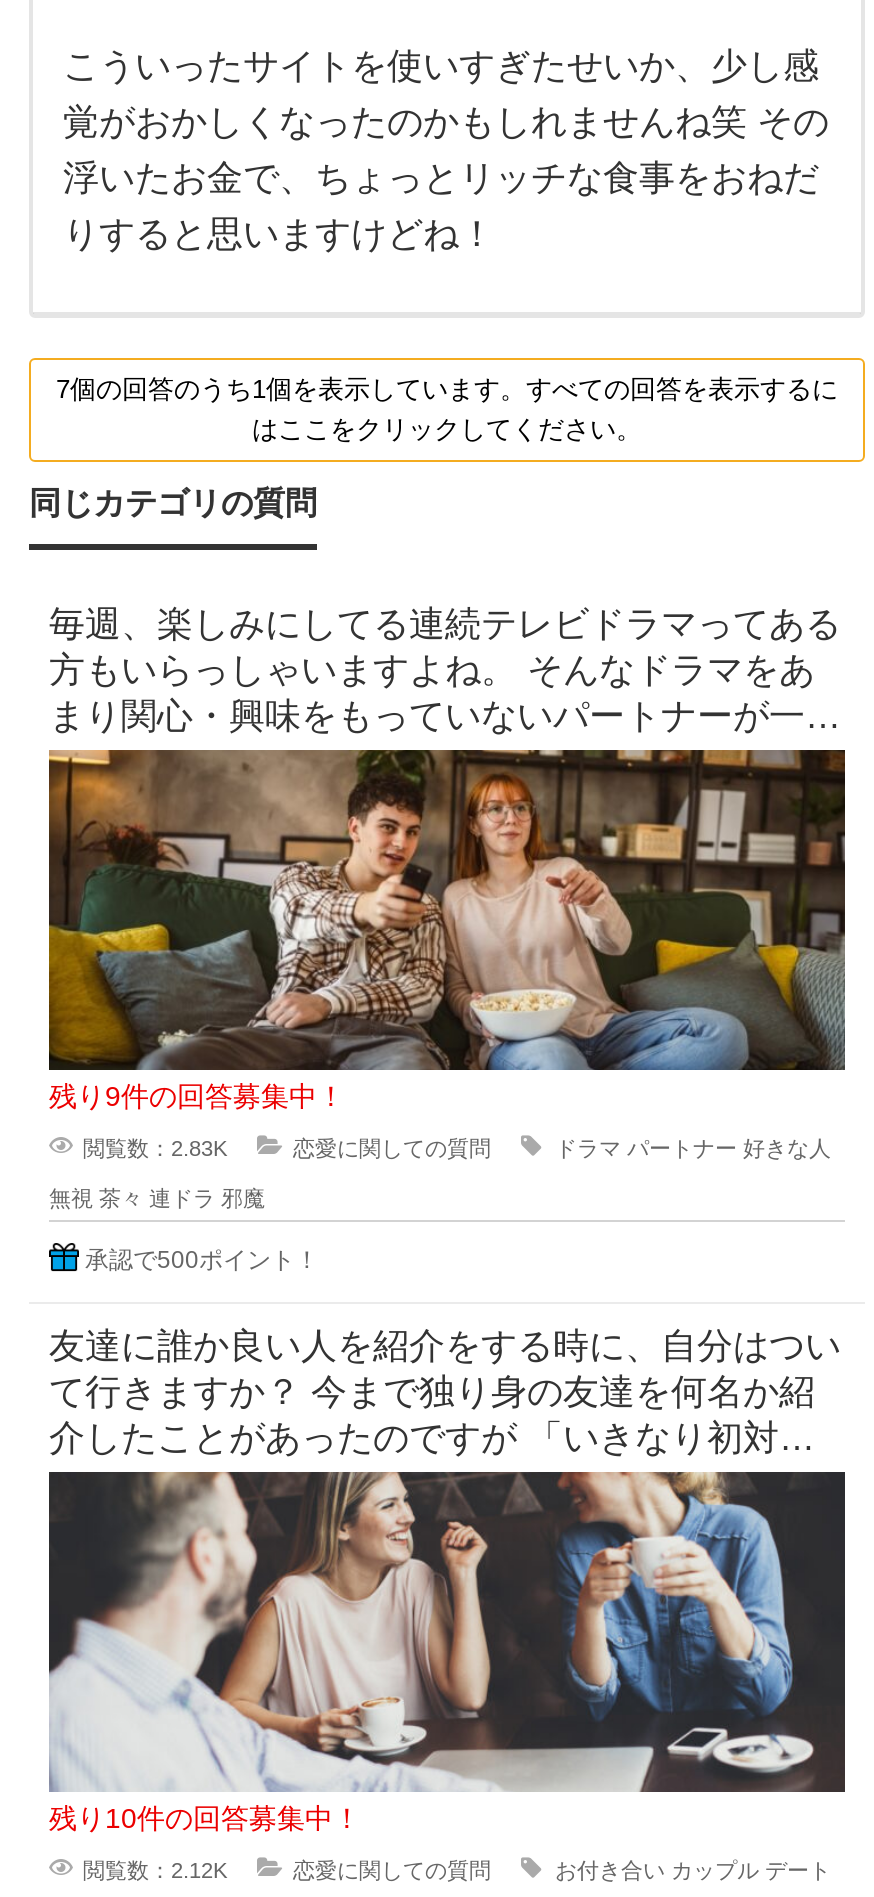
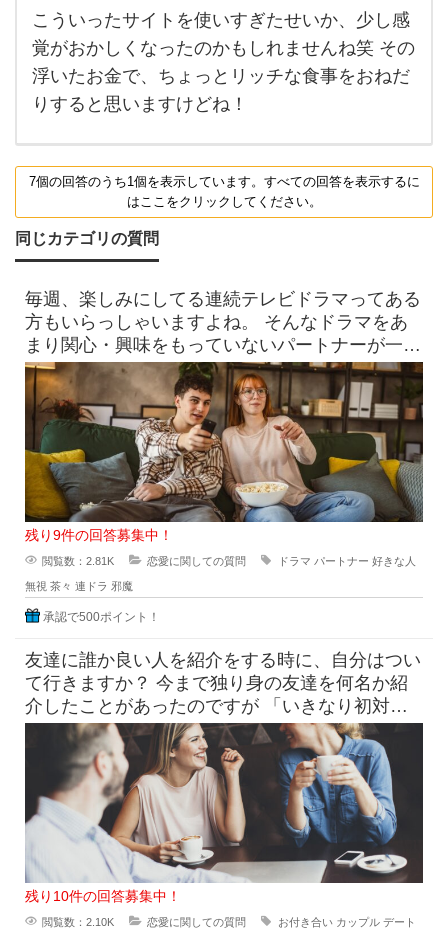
- 閲覧数：2.83K
+ 閲覧数：2.81K

- 閲覧数：2.12K
+ 閲覧数：2.10K
